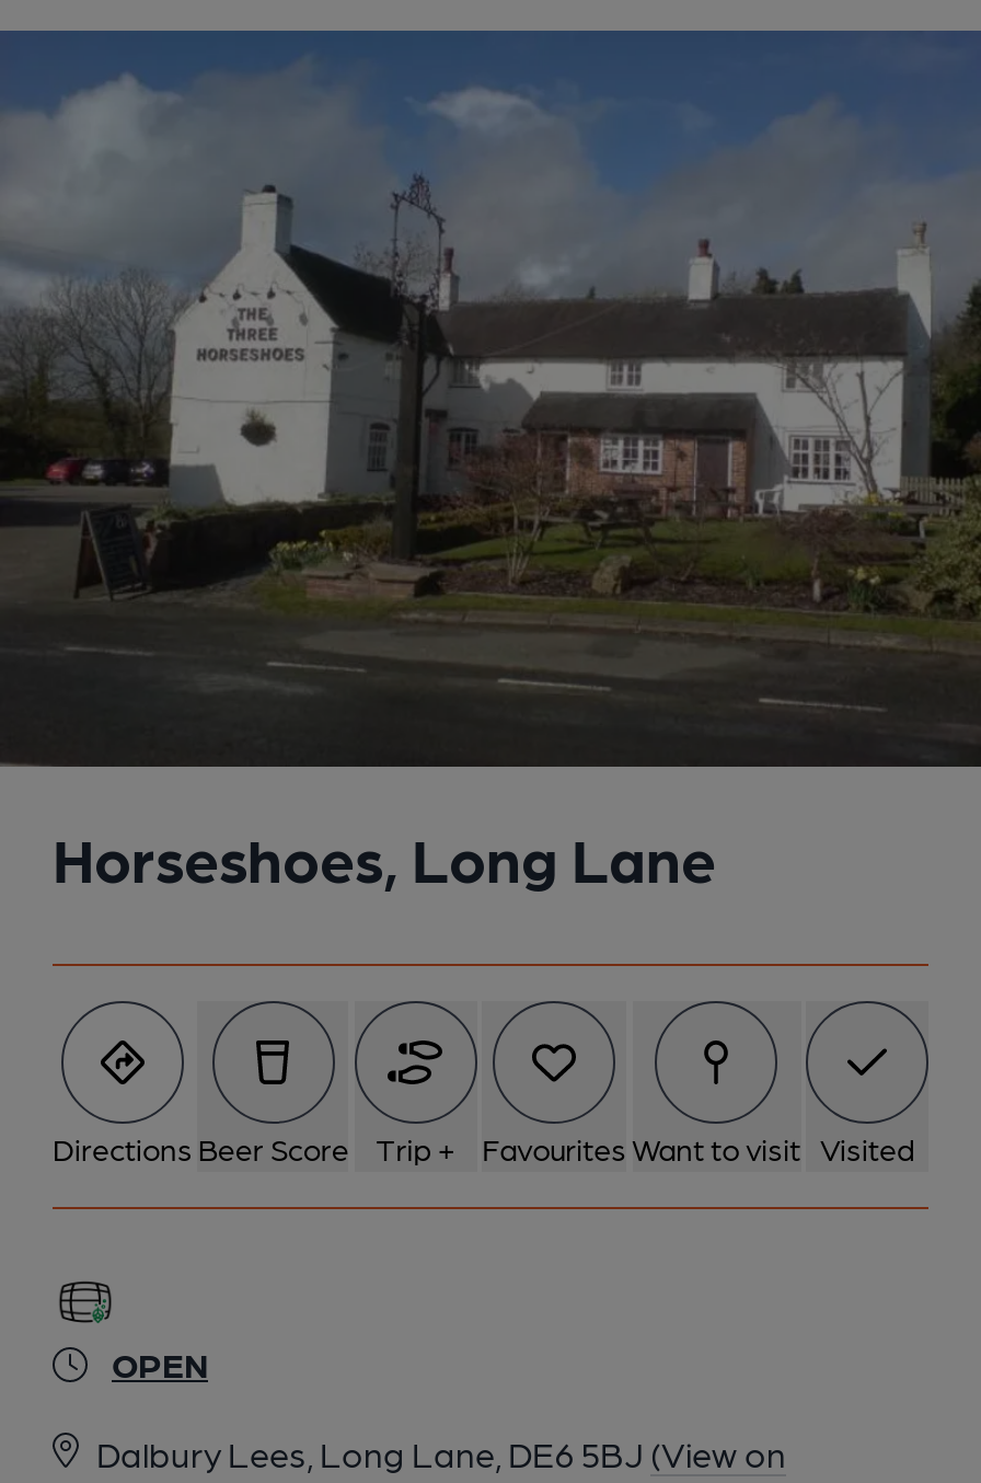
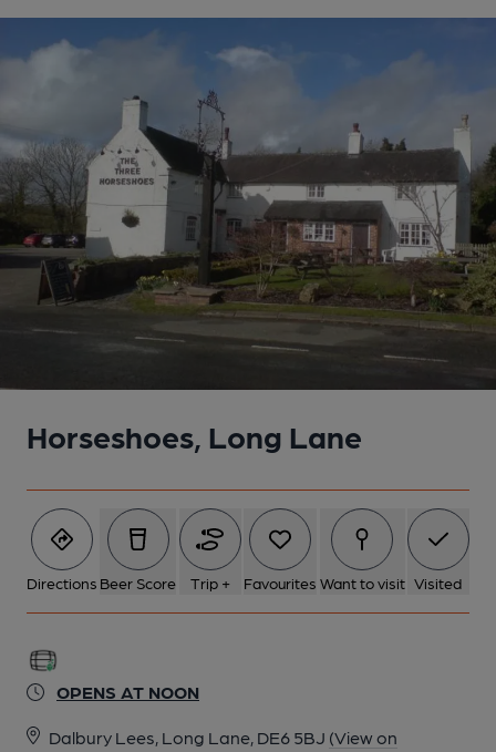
- OPEN
+ OPENS AT NOON
